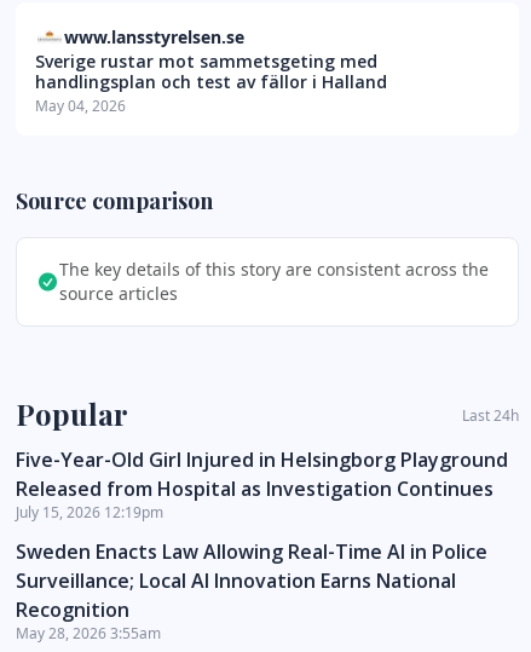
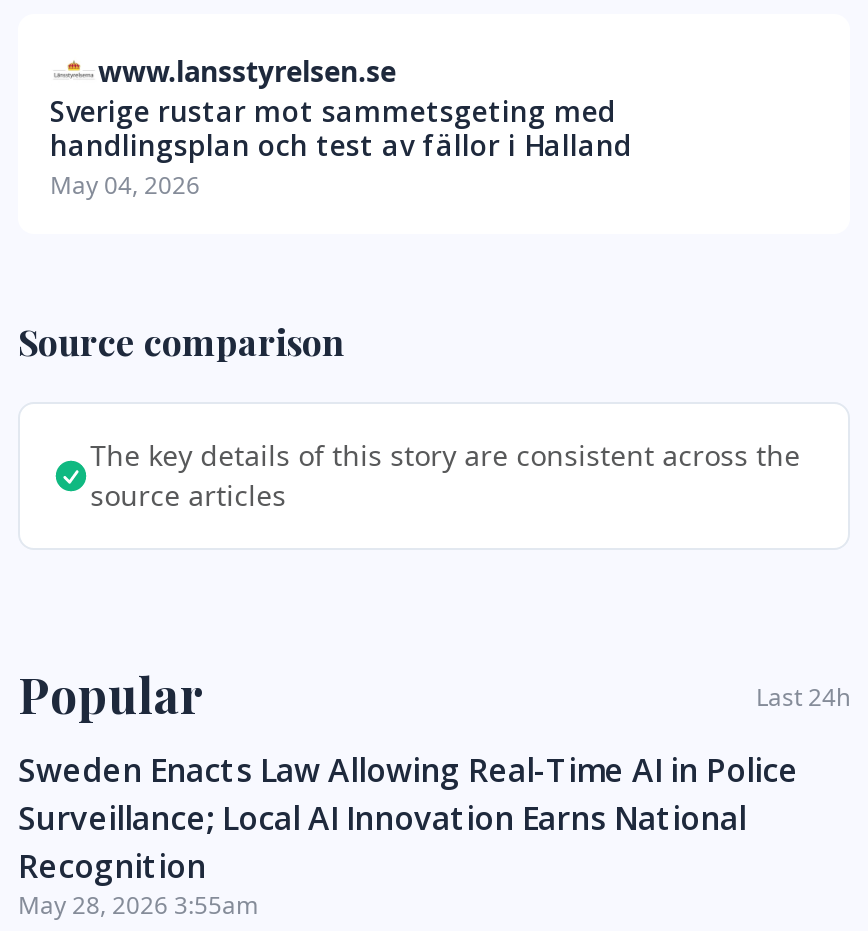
- Five-Year-Old Girl Injured in Helsingborg Playground
- Released from Hospital as Investigation Continues
- July 15, 2026 12:19pm
